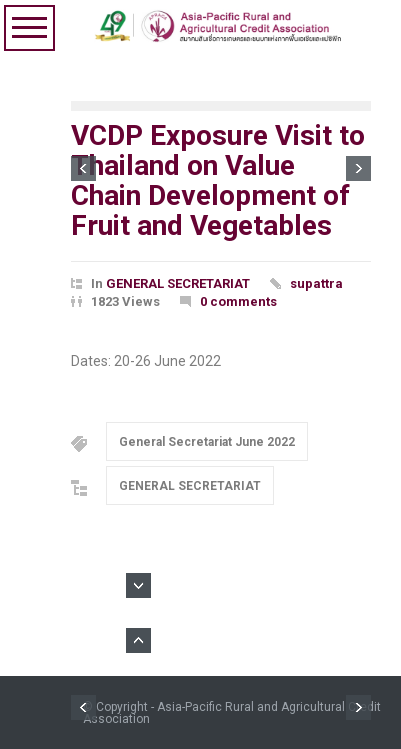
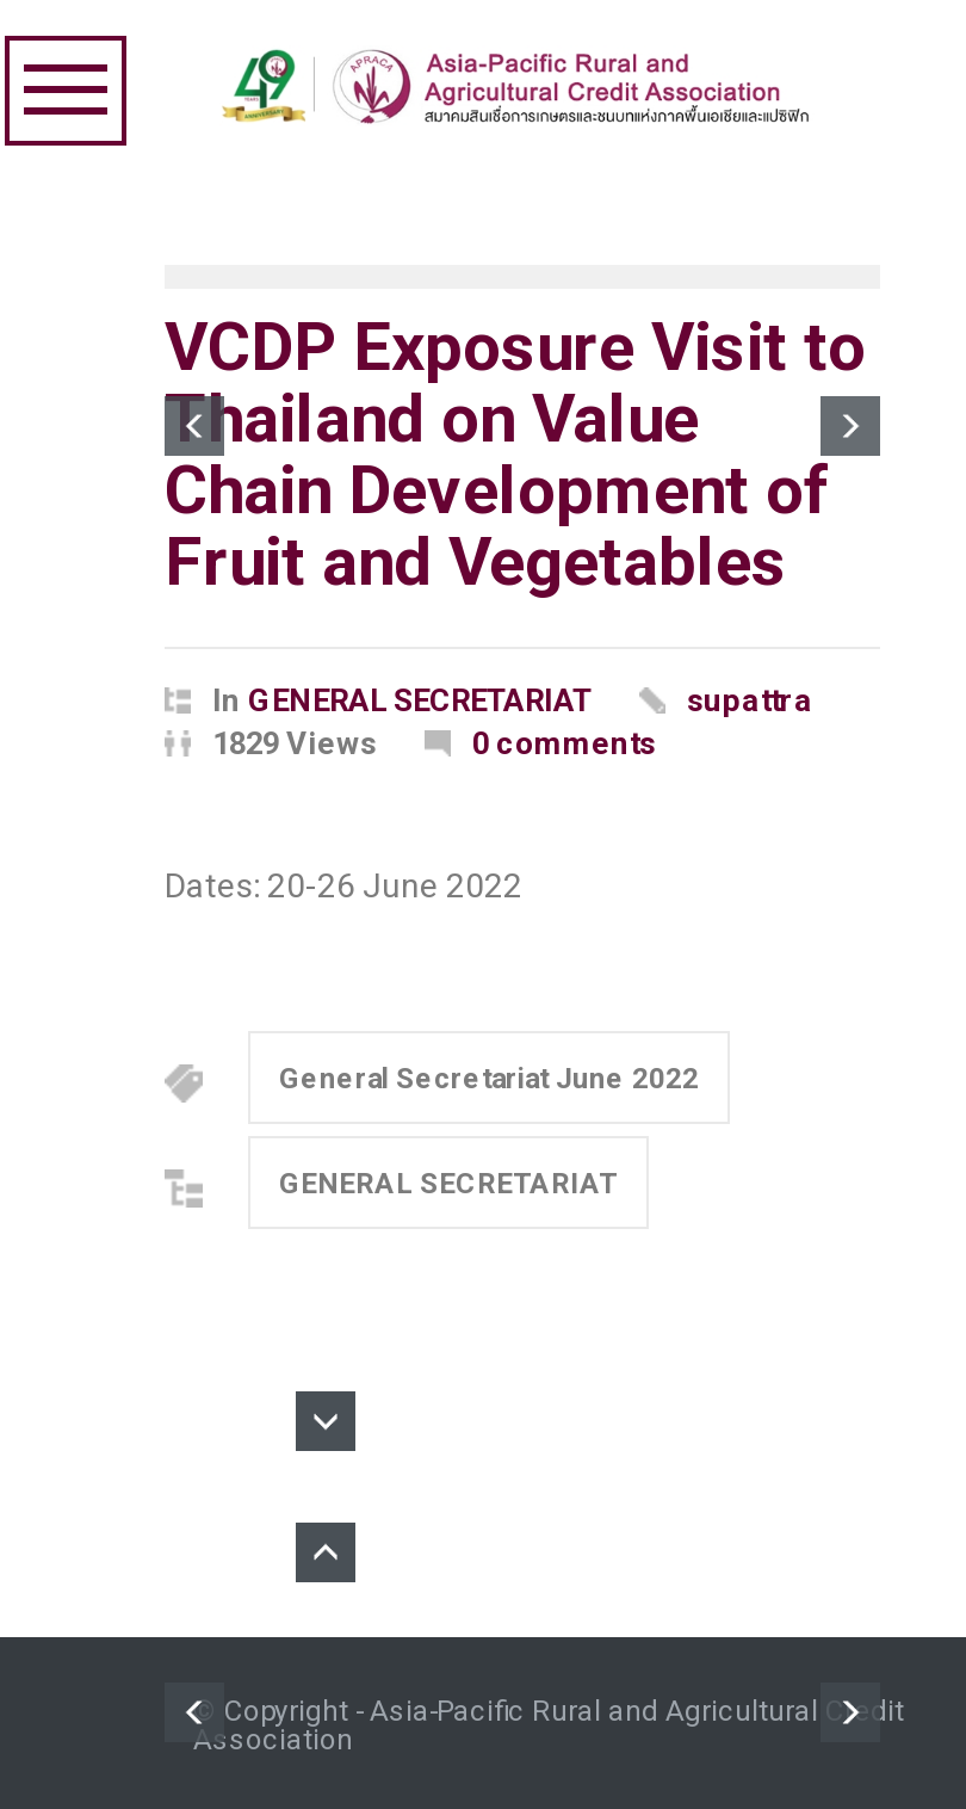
- 1823 Views
+ 1829 Views
